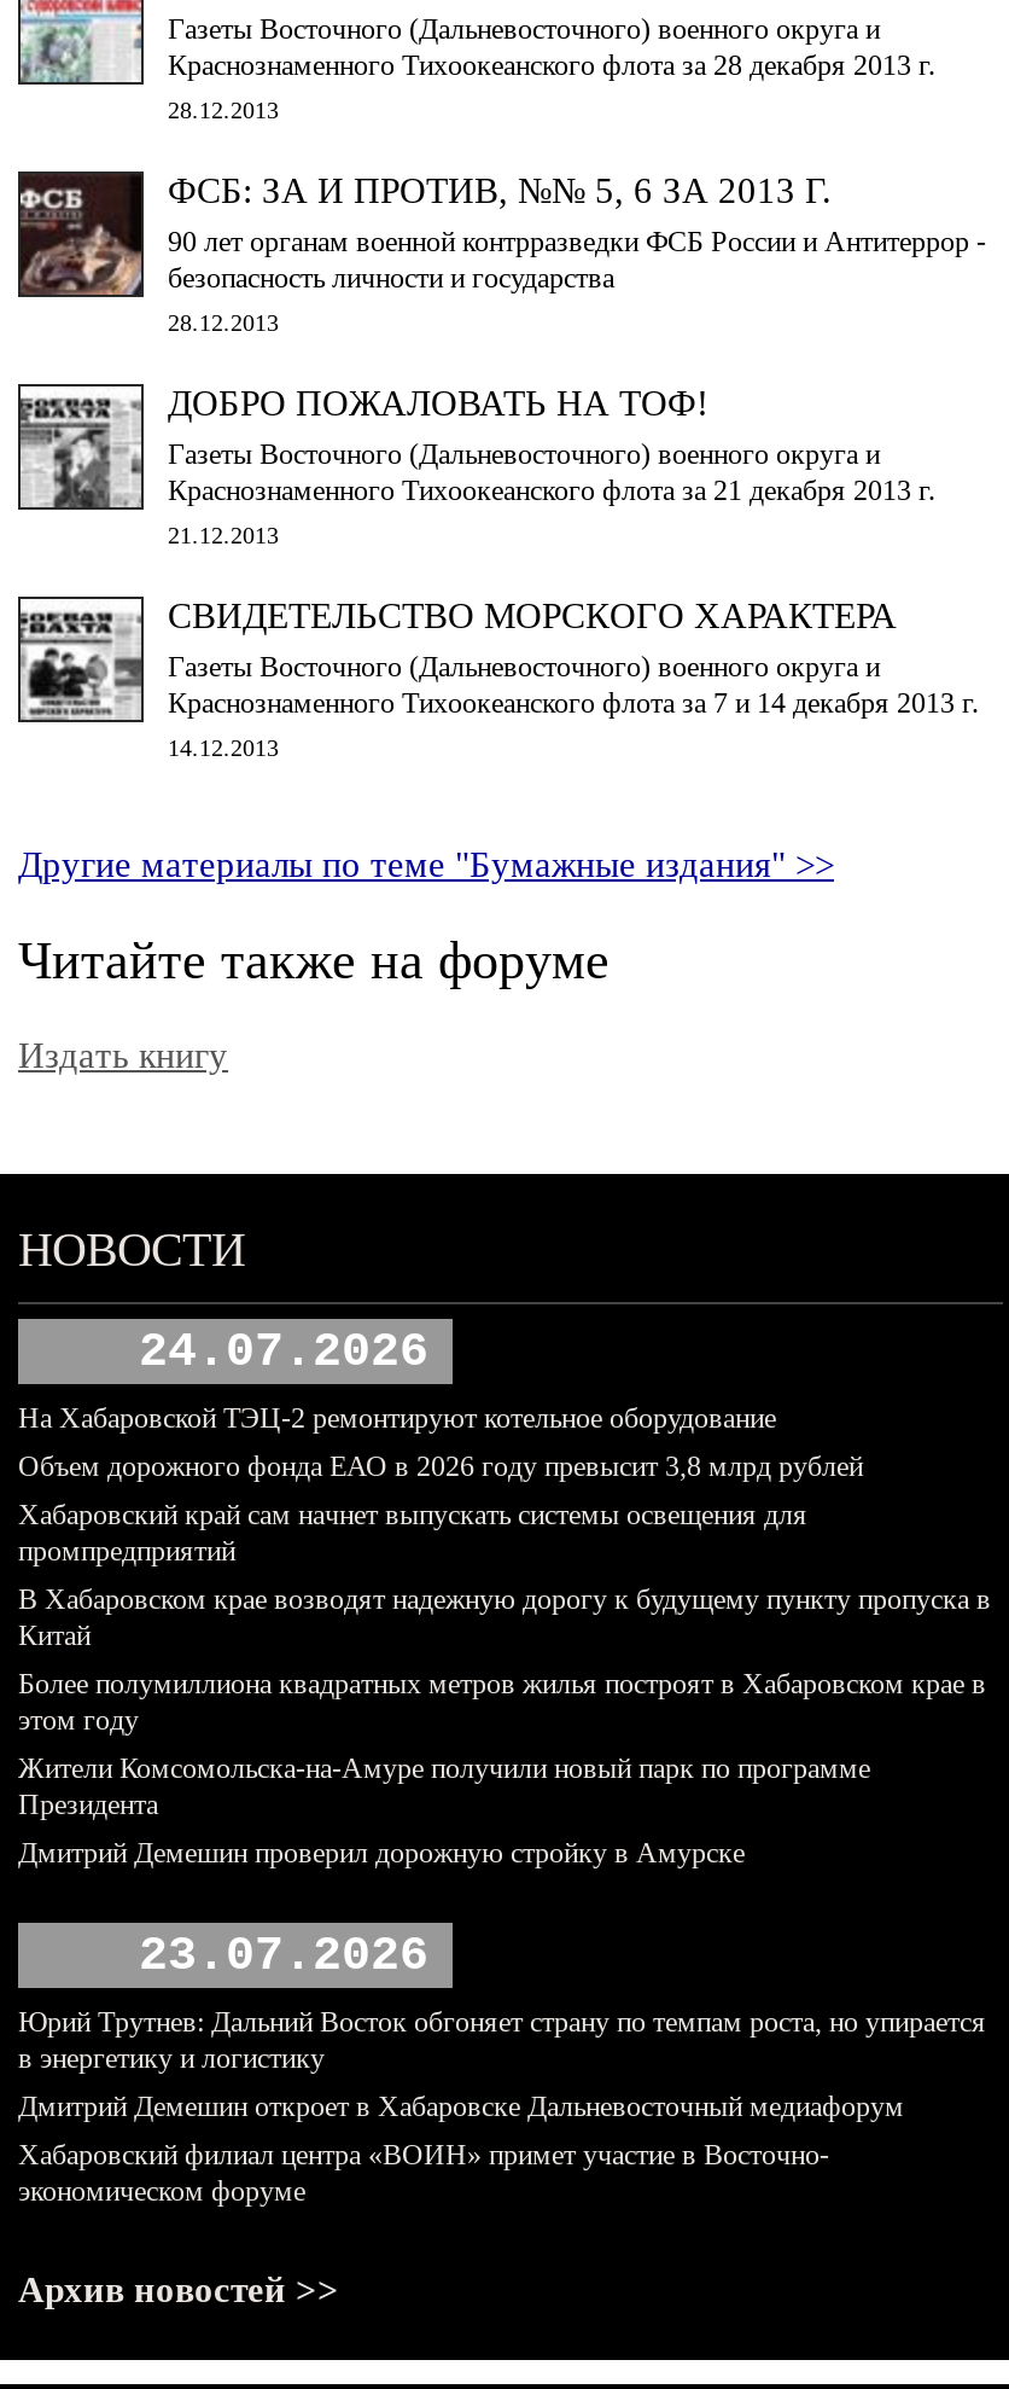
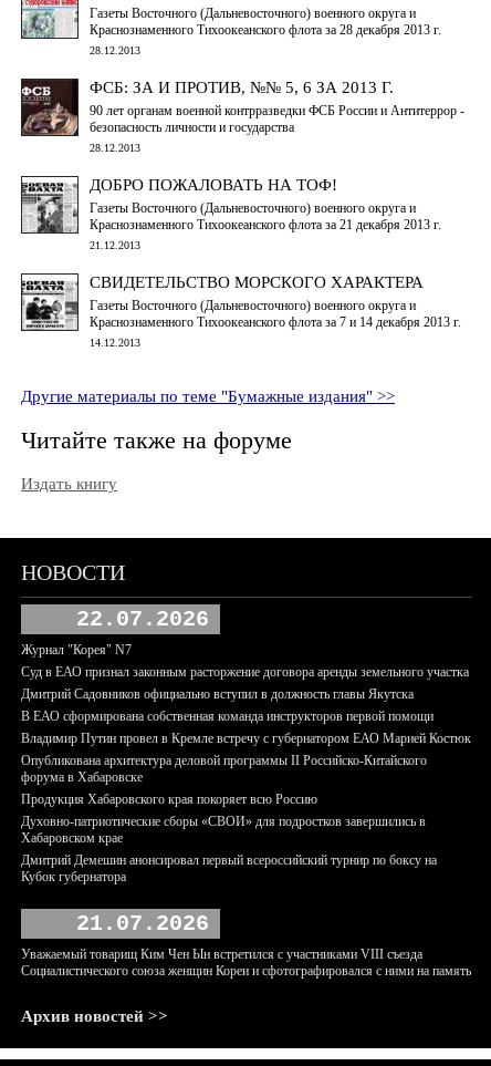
- 24.07.2026
- На Хабаровской ТЭЦ-2 ремонтируют котельное оборудование
- Объем дорожного фонда ЕАО в 2026 году превысит 3,8 млрд рублей
- Хабаровский край сам начнет выпускать системы освещения для
- промпредприятий
- В Хабаровском крае возводят надежную дорогу к будущему пункту пропуска в
- Китай
- Более полумиллиона квадратных метров жилья построят в Хабаровском крае в
- этом году
- Жители Комсомольска-на-Амуре получили новый парк по программе
- Президента
- Дмитрий Демешин проверил дорожную стройку в Амурске
+ 22.07.2026
+ Журнал "Корея" N7
+ Суд в ЕАО признал законным расторжение договора аренды земельного участка
+ Дмитрий Садовников официально вступил в должность главы Якутска
+ В ЕАО сформирована собственная команда инструкторов первой помощи
+ Владимир Путин провел в Кремле встречу с губернатором ЕАО Марией Костюк
+ Опубликована архитектура деловой программы II Российско-Китайского
+ форума в Хабаровске
+ Продукция Хабаровского края покоряет всю Россию
+ Духовно-патриотические сборы «СВОИ» для подростков завершились в
+ Хабаровском крае
+ Дмитрий Демешин анонсировал первый всероссийский турнир по боксу на
+ Кубок губернатора

- 23.07.2026
- Юрий Трутнев: Дальний Восток обгоняет страну по темпам роста, но упирается
- в энергетику и логистику
- Дмитрий Демешин откроет в Хабаровске Дальневосточный медиафорум
- Хабаровский филиал центра «ВОИН» примет участие в Восточно-
- экономическом форуме
+ 21.07.2026
+ Уважаемый товарищ Ким Чен Ын встретился с участниками VIII съезда
+ Социалистического союза женщин Кореи и сфотографировался с ними на память
